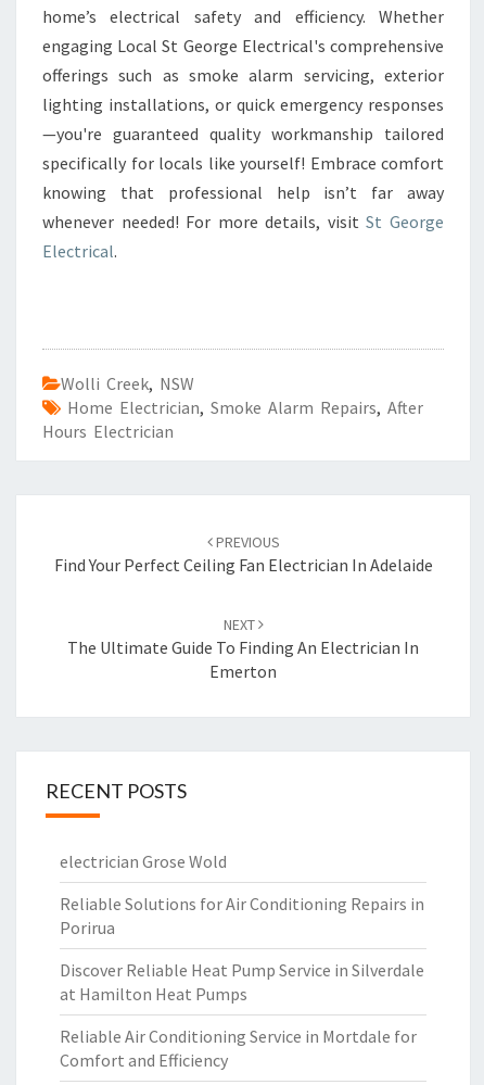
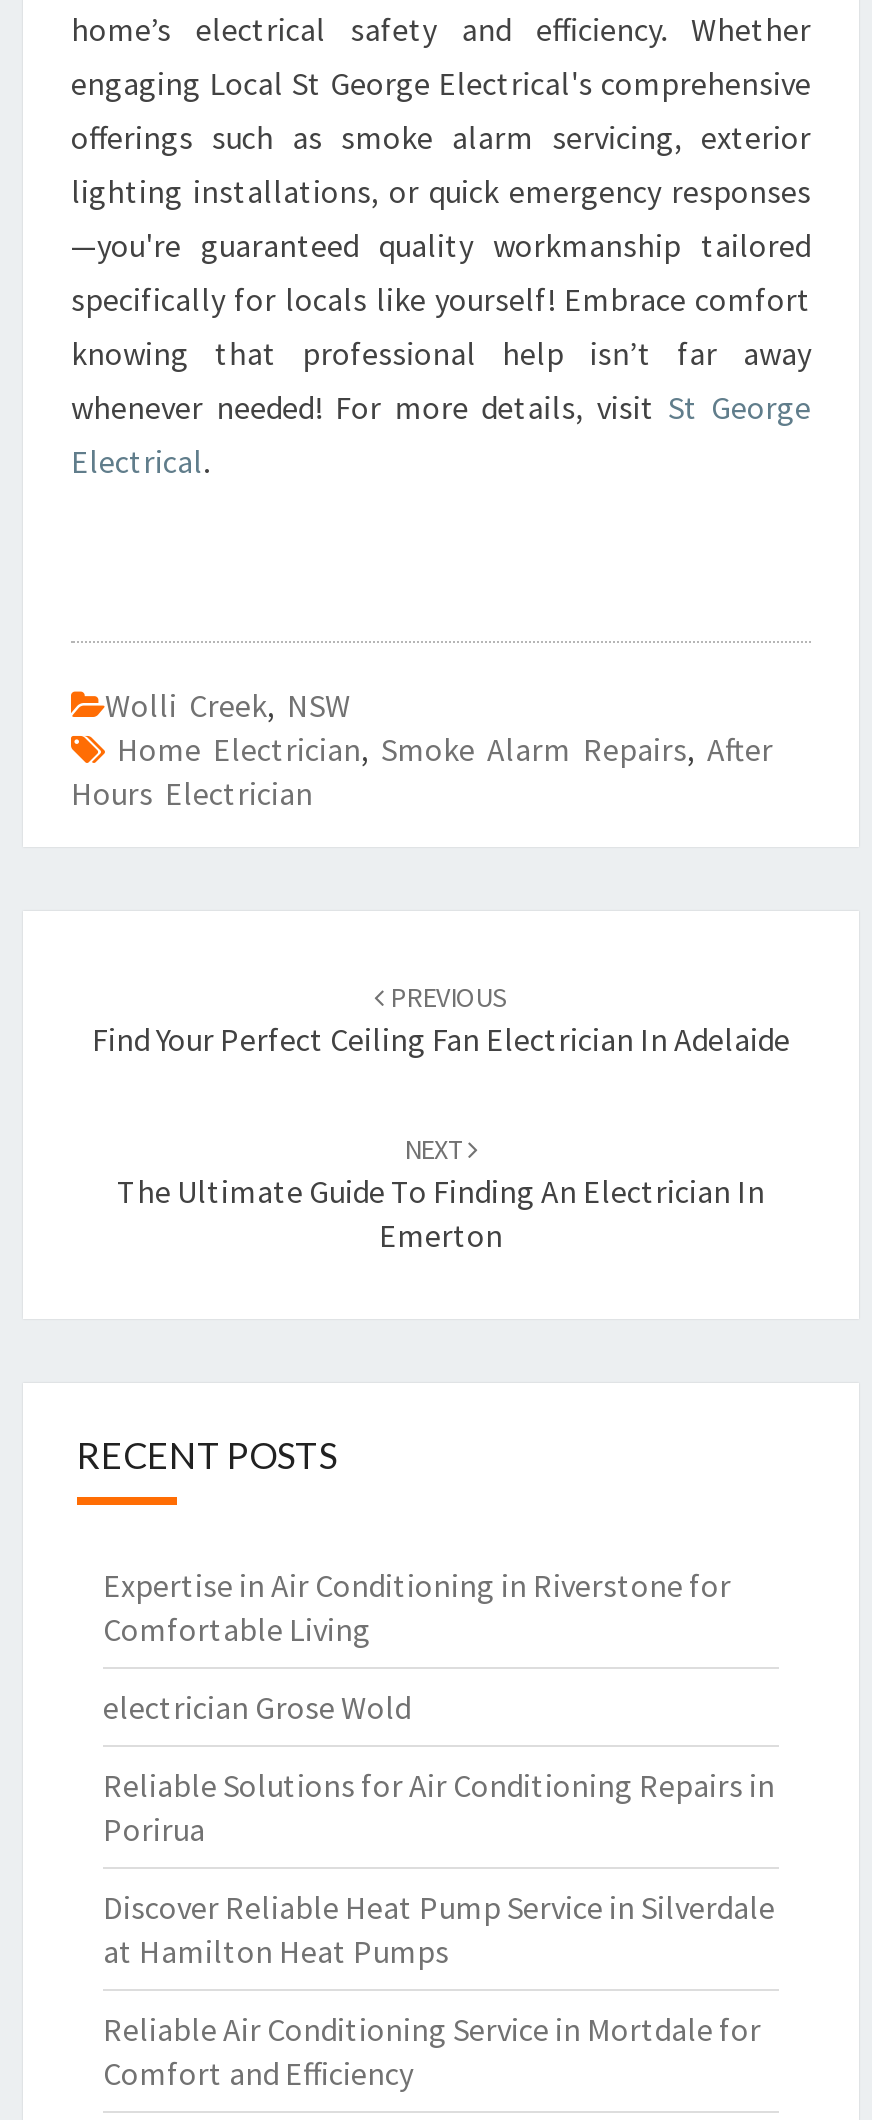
+ Expertise in Air Conditioning in Riverstone for
+ Comfortable Living
